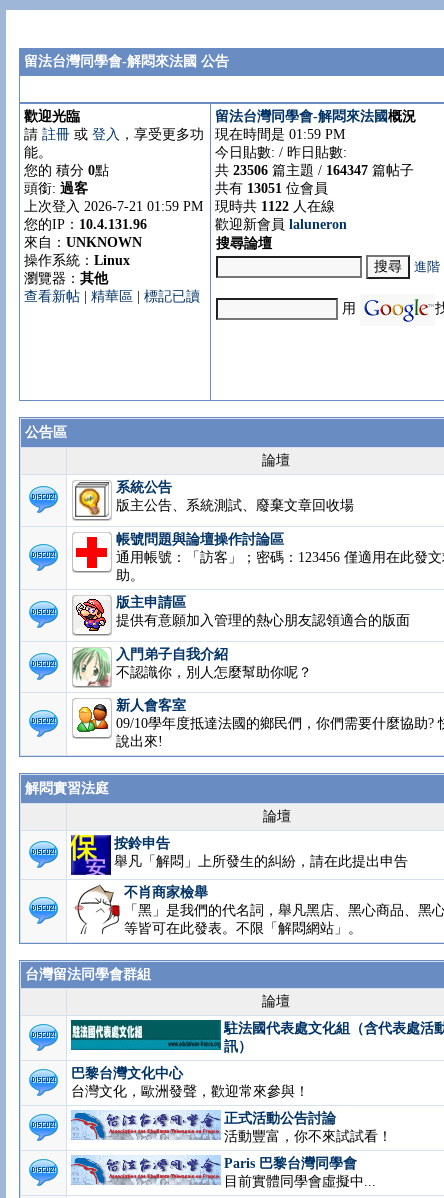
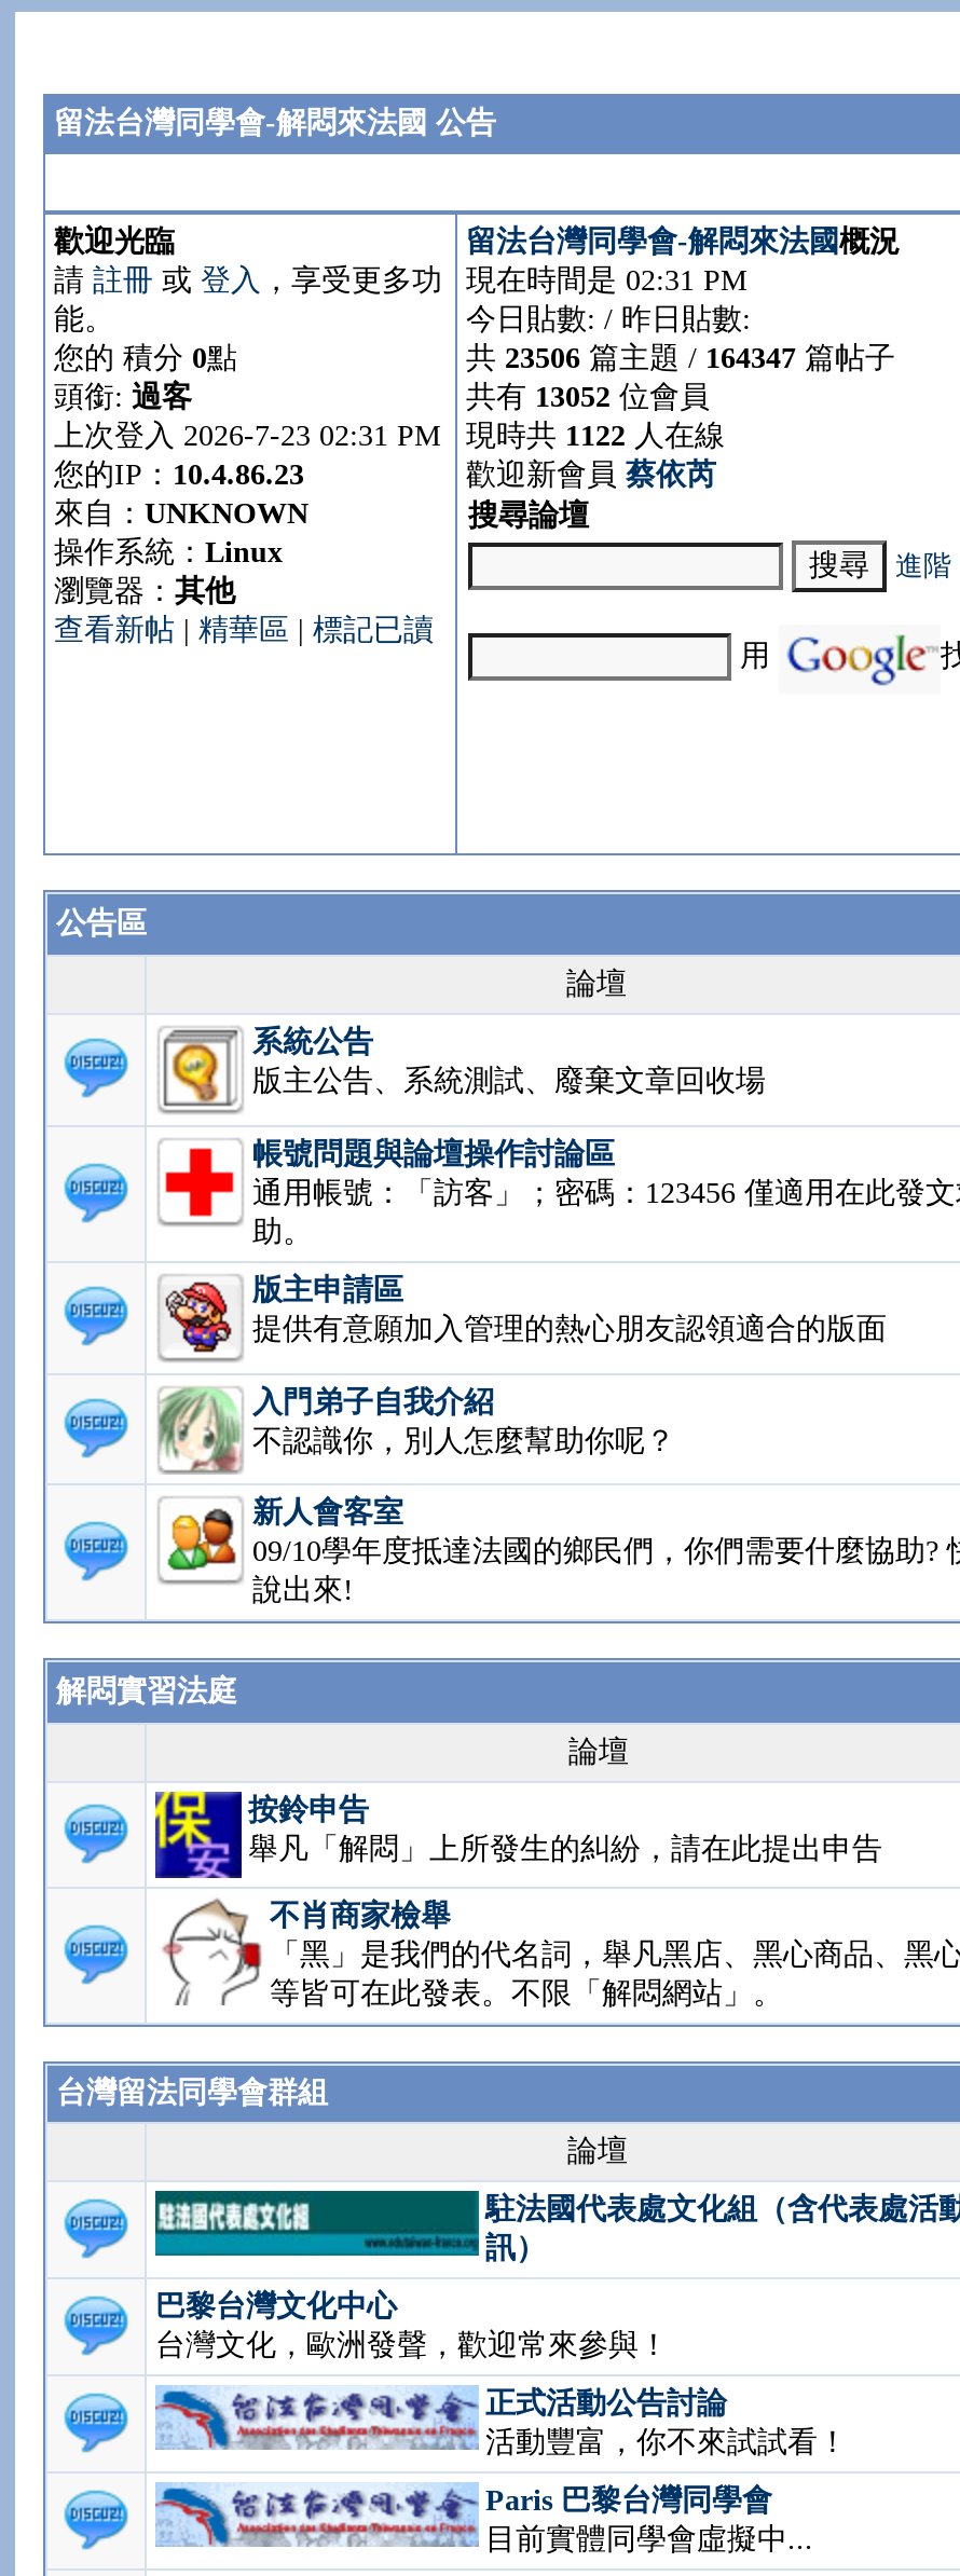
- 現在時間是 01:59 PM
+ 現在時間是 02:31 PM

- 共有13051位會員
+ 共有13052位會員

- 上次登入 2026-7-21 01:59 PM 現時共1122人在線
+ 上次登入 2026-7-23 02:31 PM 現時共1122人在線

- 您的IP：10.4.131.96
+ 您的IP：10.4.86.23

- 歡迎新會員laluneron
+ 歡迎新會員蔡依芮
